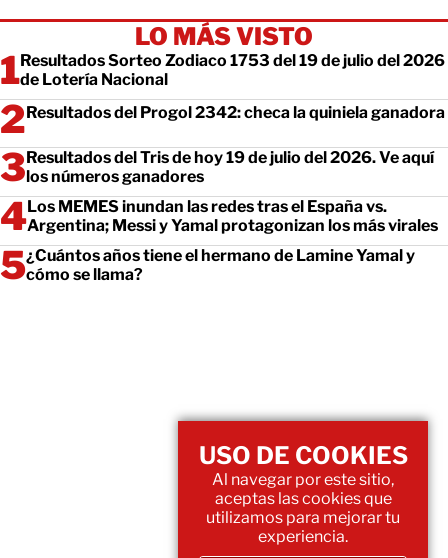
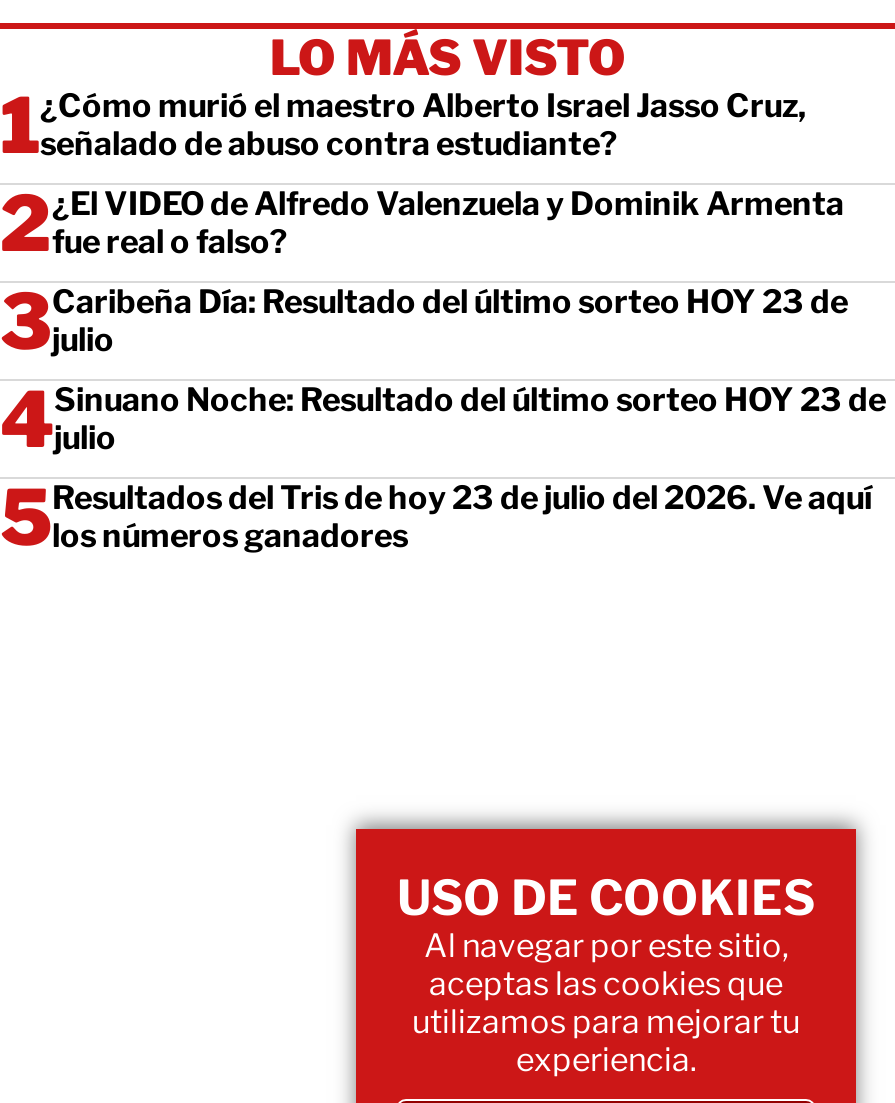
- Resultados Sorteo Zodiaco 1753 del 19 de julio del 2026
- de Lotería Nacional
- Resultados del Progol 2342: checa la quiniela ganadora
- Resultados del Tris de hoy 19 de julio del 2026. Ve aquí
+ ¿Cómo murió el maestro Alberto Israel Jasso Cruz,
+ señalado de abuso contra estudiante?
+ ¿El VIDEO de Alfredo Valenzuela y Dominik Armenta
+ fue real o falso?
+ Caribeña Día: Resultado del último sorteo HOY 23 de
+ julio
+ Sinuano Noche: Resultado del último sorteo HOY 23 de
+ julio
+ Resultados del Tris de hoy 23 de julio del 2026. Ve aquí

moved down: los números ganadores

- Los MEMES inundan las redes tras el España vs.
- Argentina; Messi y Yamal protagonizan los más virales
- ¿Cuántos años tiene el hermano de Lamine Yamal y
- cómo se llama?
